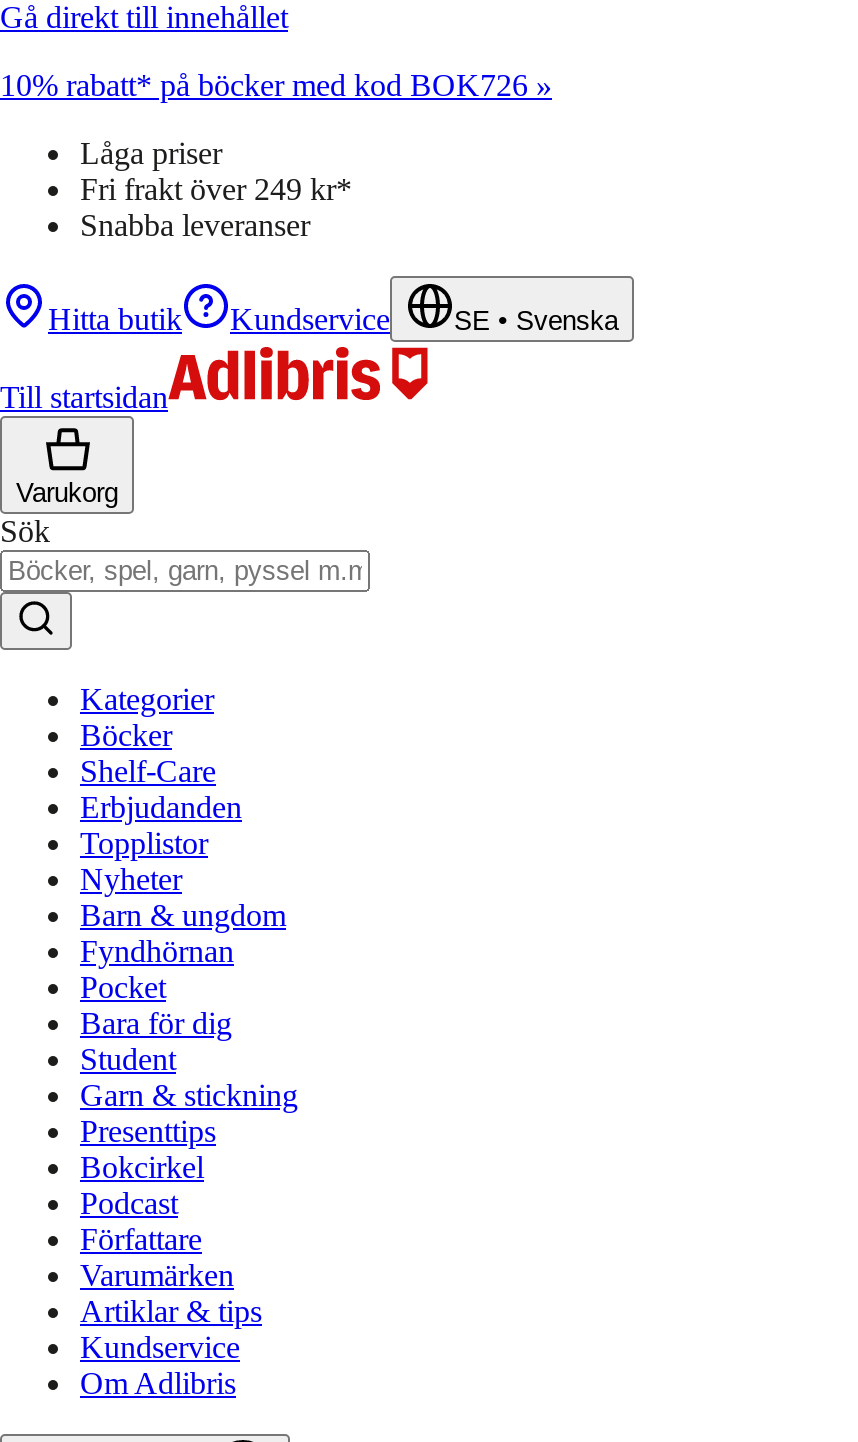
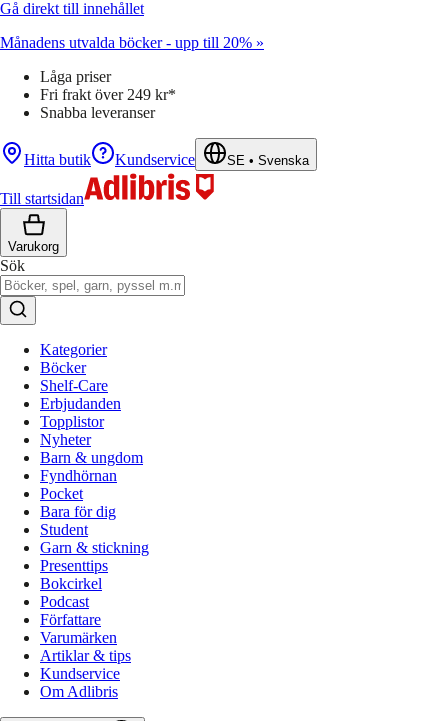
- 10% rabatt* på böcker med kod BOK726 »
+ Månadens utvalda böcker - upp till 20% »
